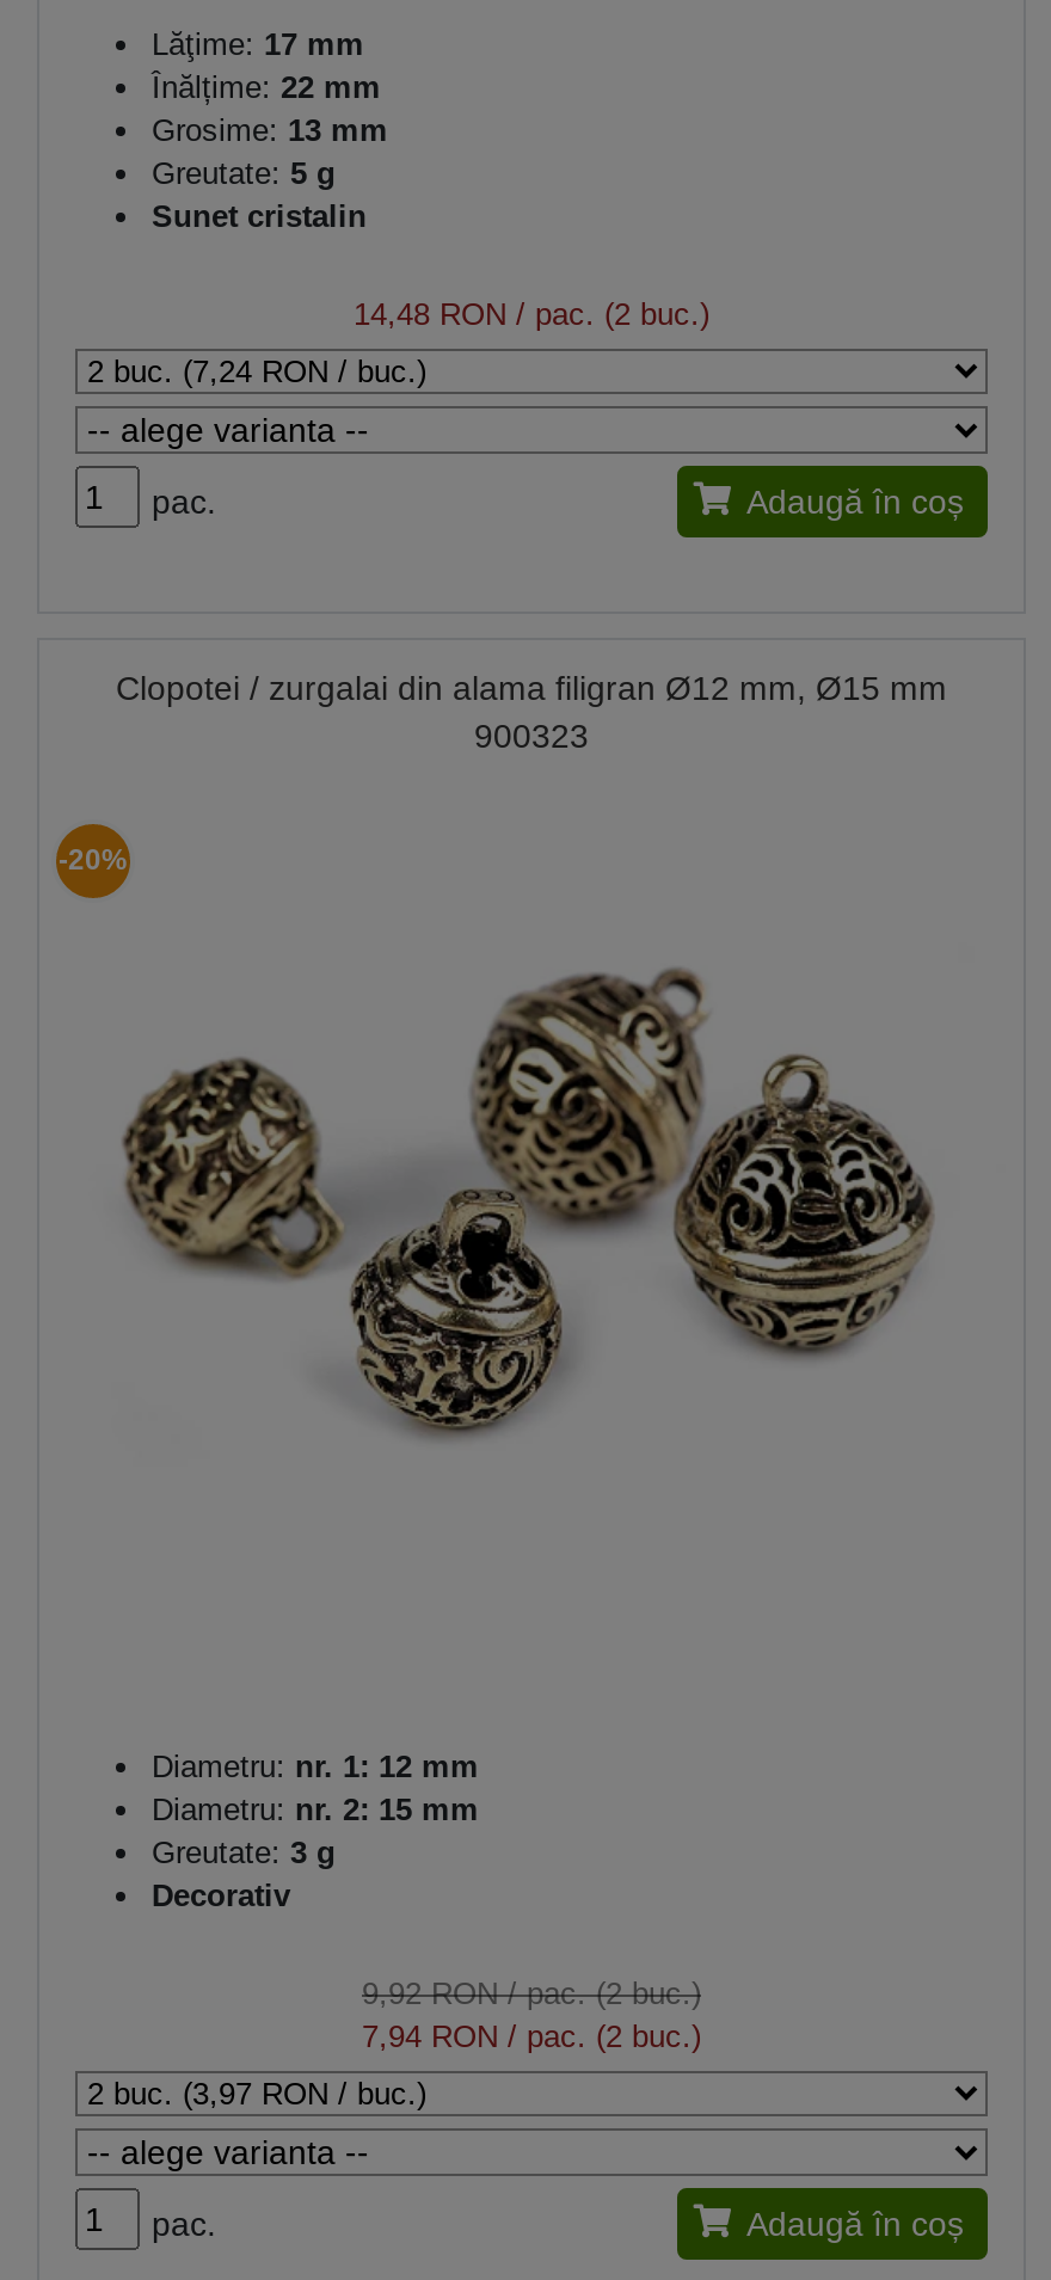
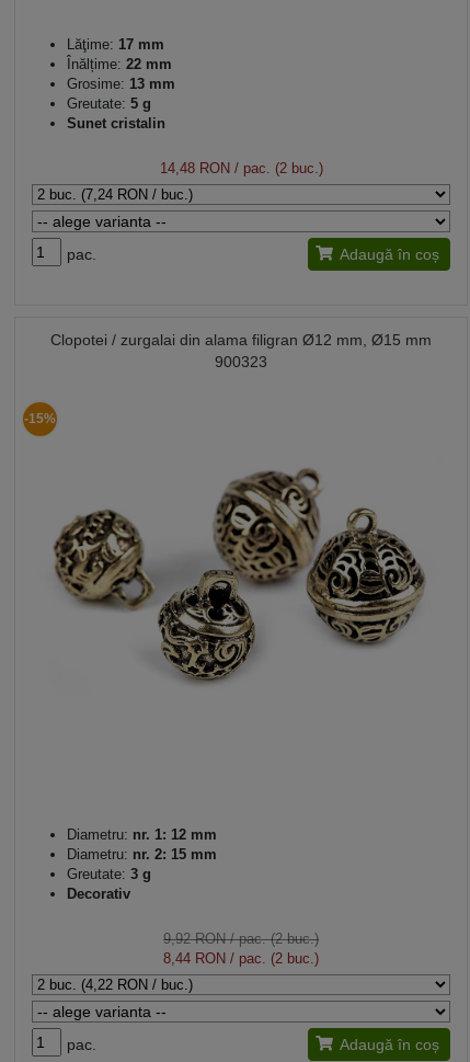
- -20%
+ -15%

- 7,94 RON / pac. (2 buc.)
+ 8,44 RON / pac. (2 buc.)
